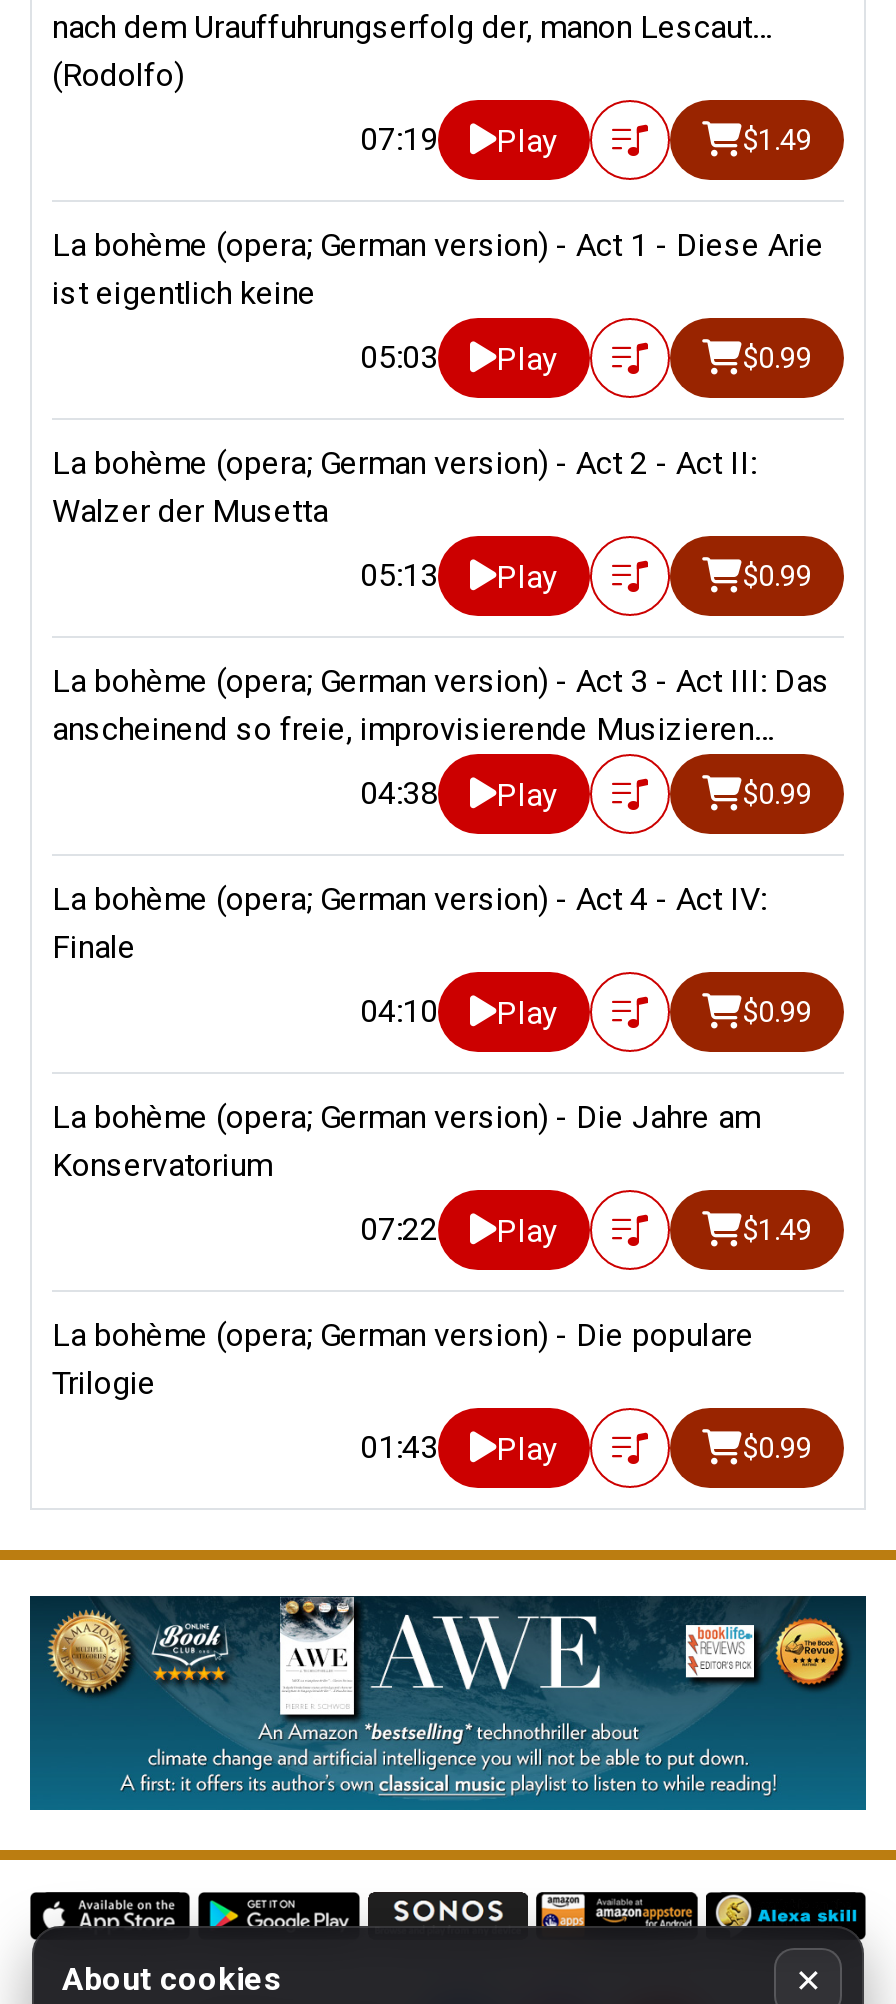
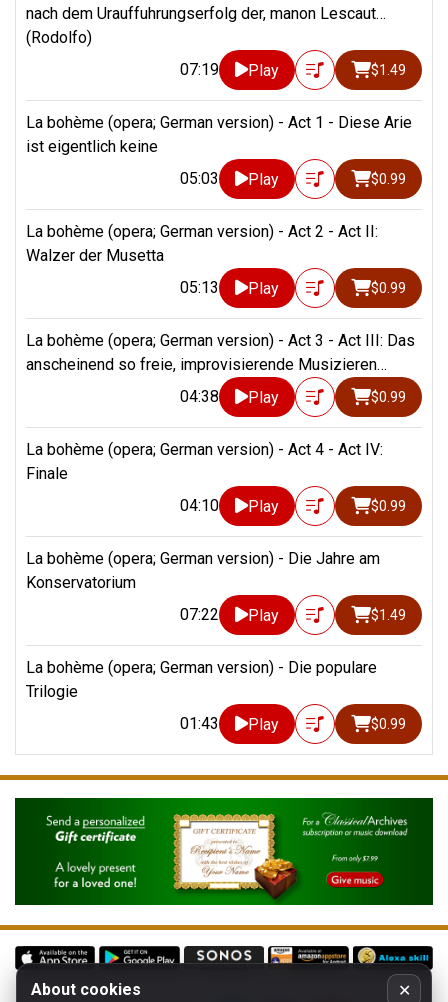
- [image]
+ [image]
